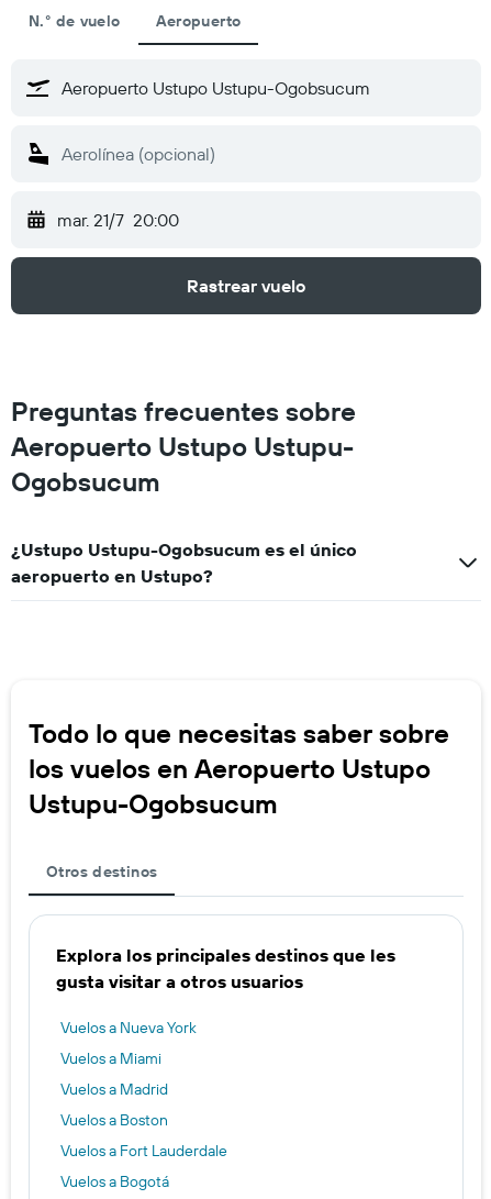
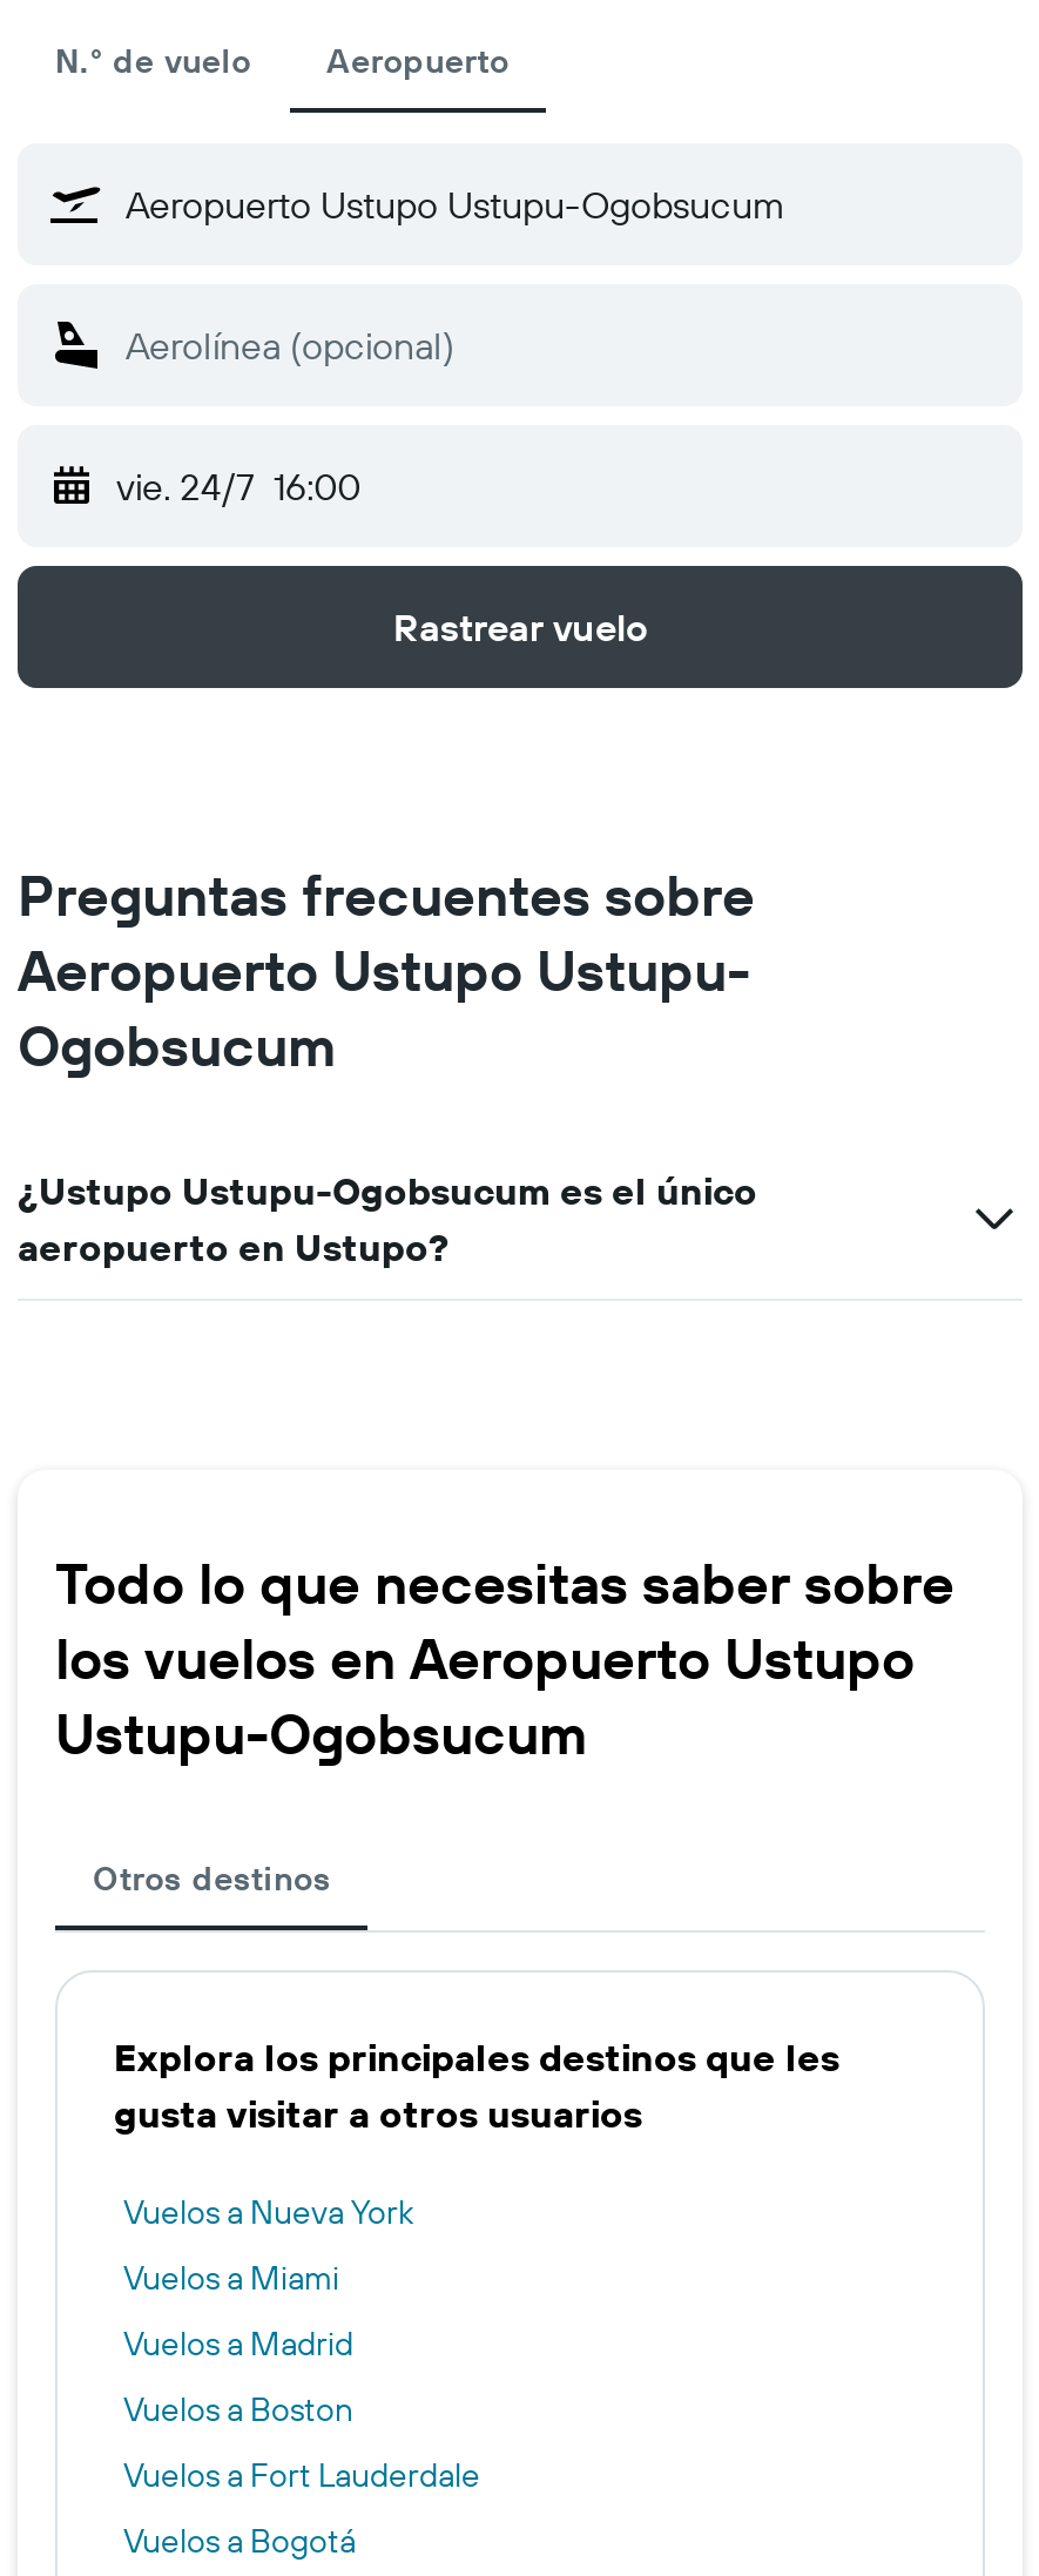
- mar. 21/7 20:00
+ vie. 24/7 16:00
